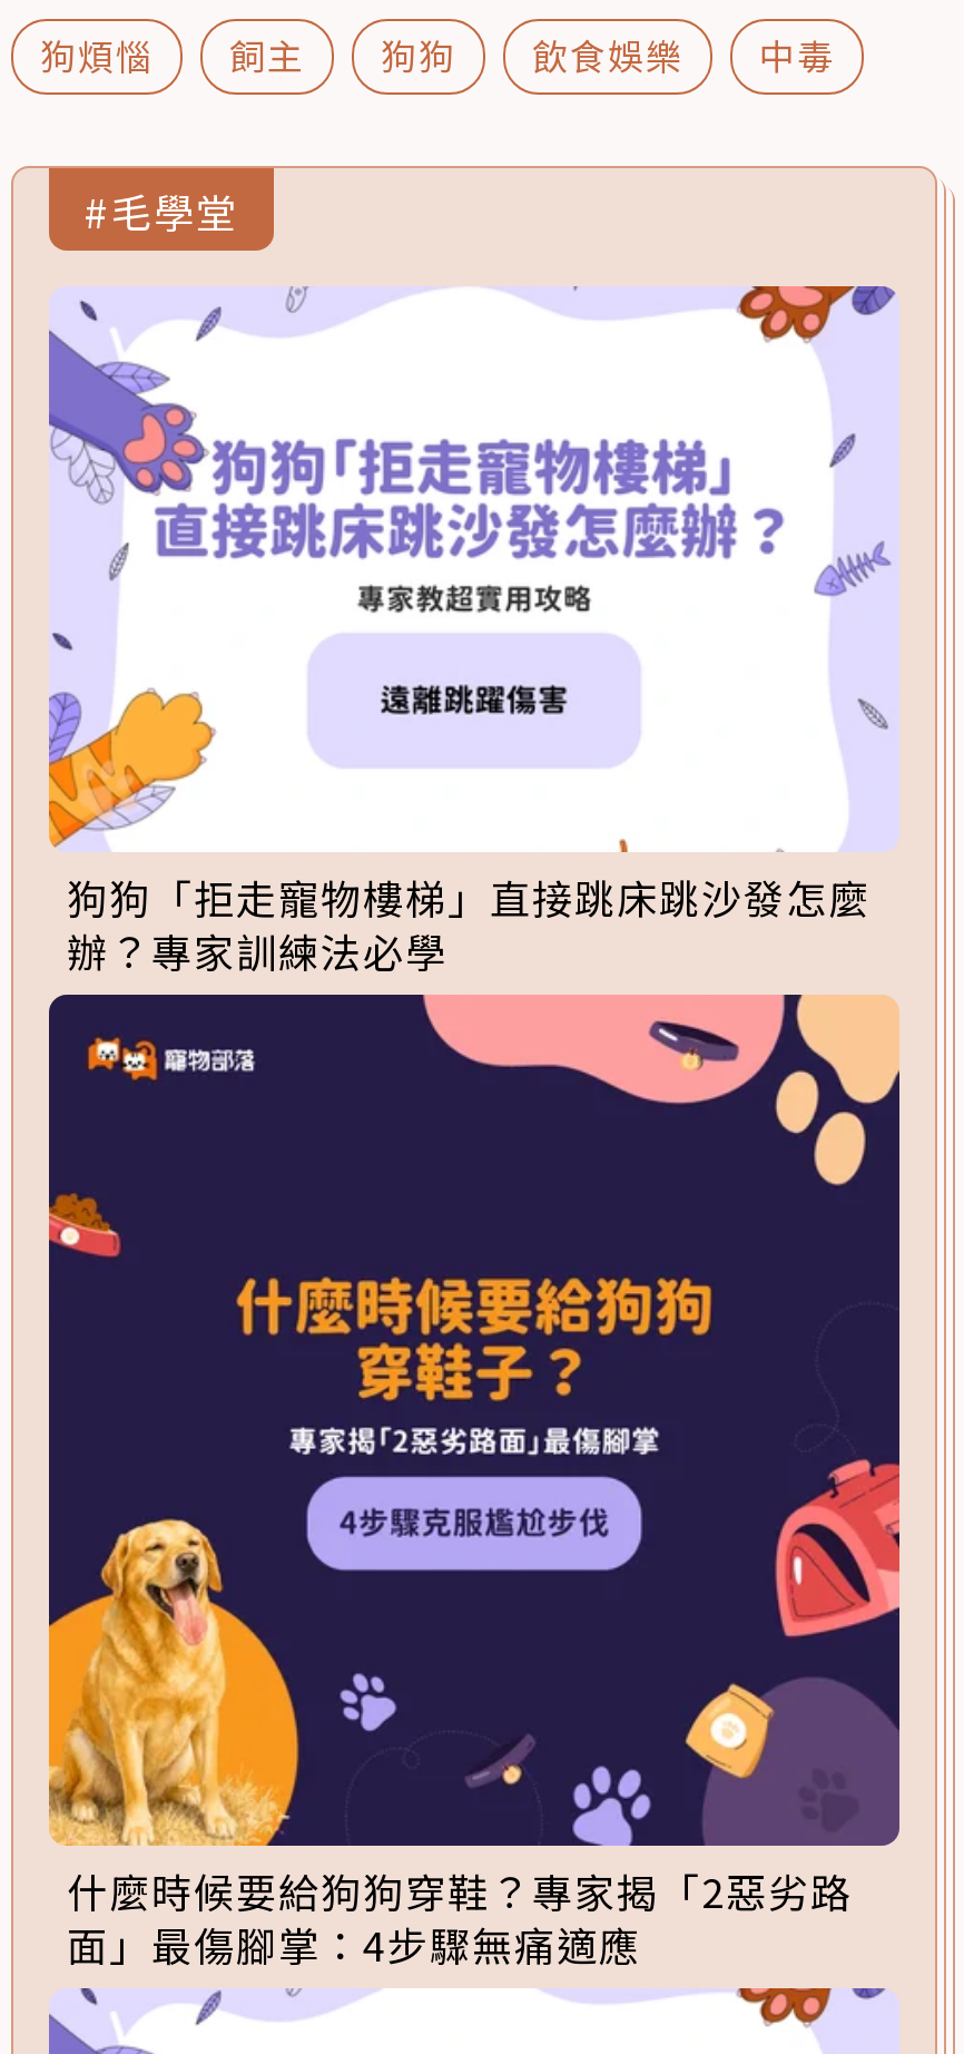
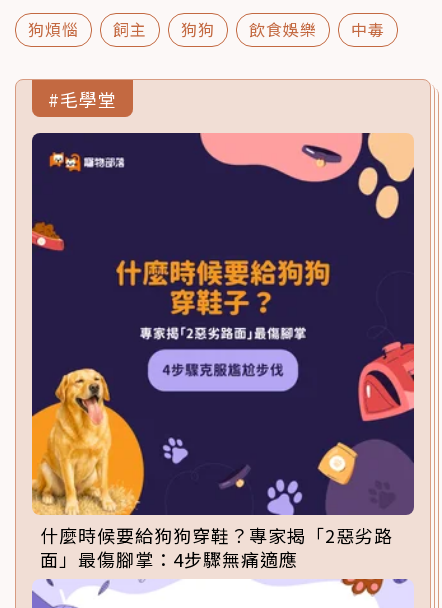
- [image]
- 狗狗「拒走寵物樓梯」直接跳床跳沙發怎麼
- 辦？專家訓練法必學
